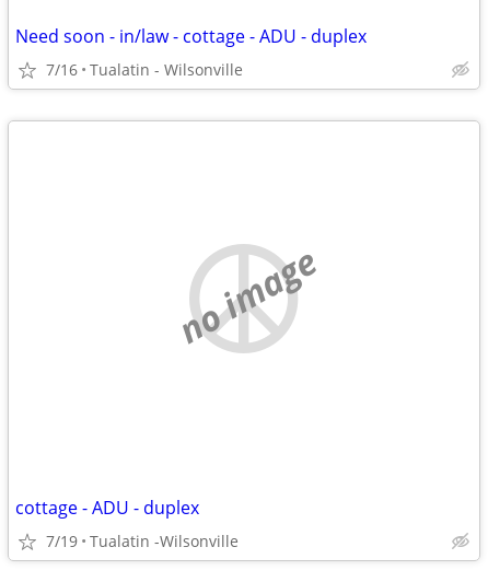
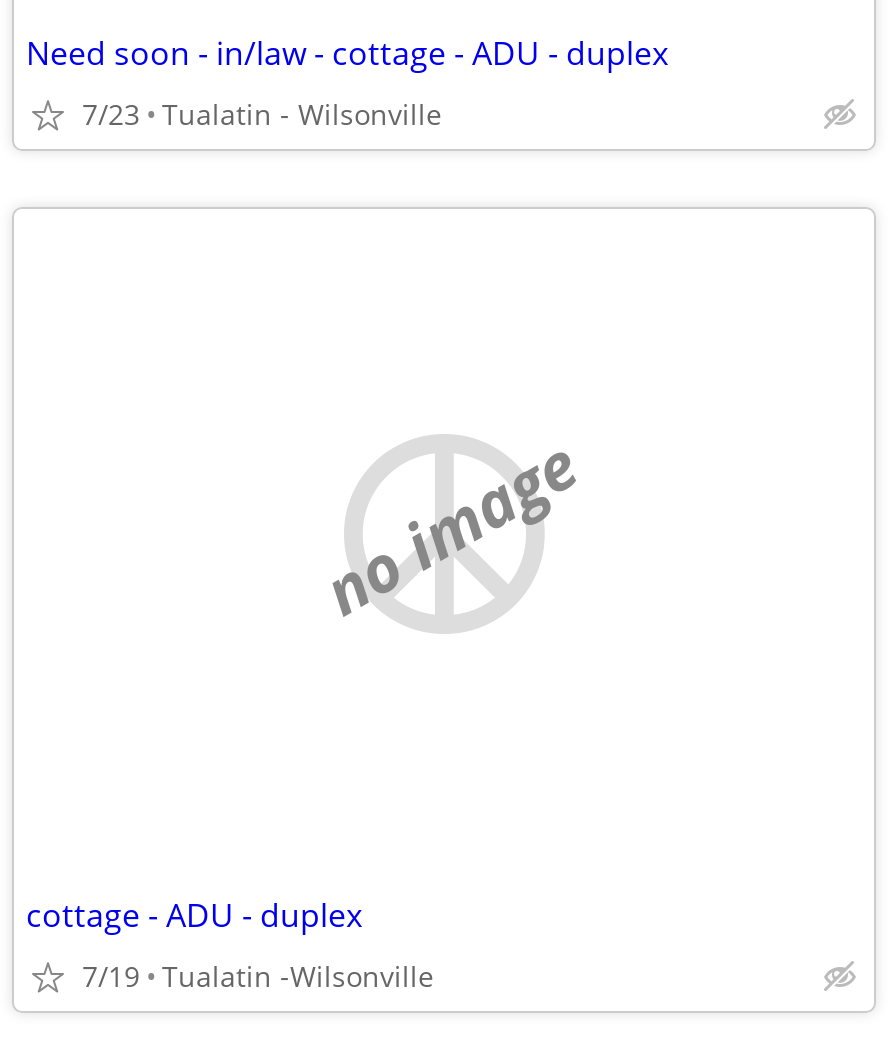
- 7/16 Tualatin - Wilsonville
+ 7/23 Tualatin - Wilsonville
